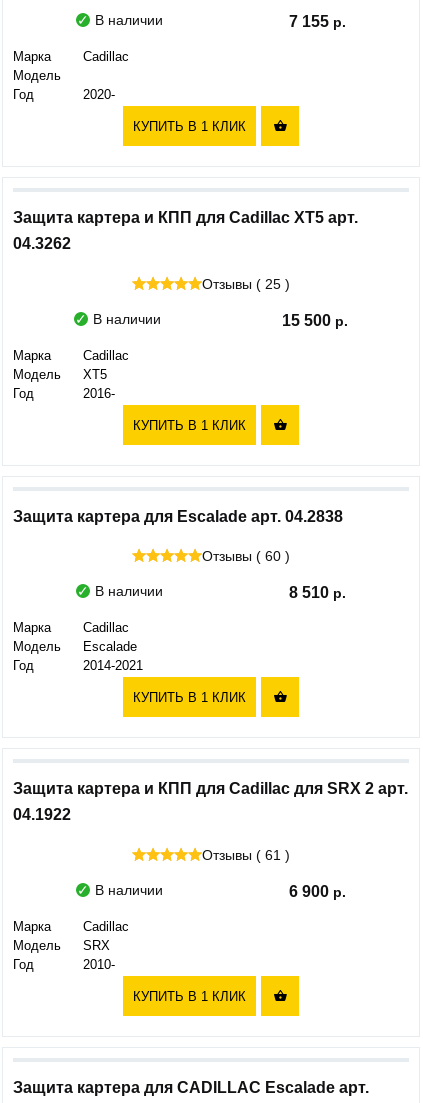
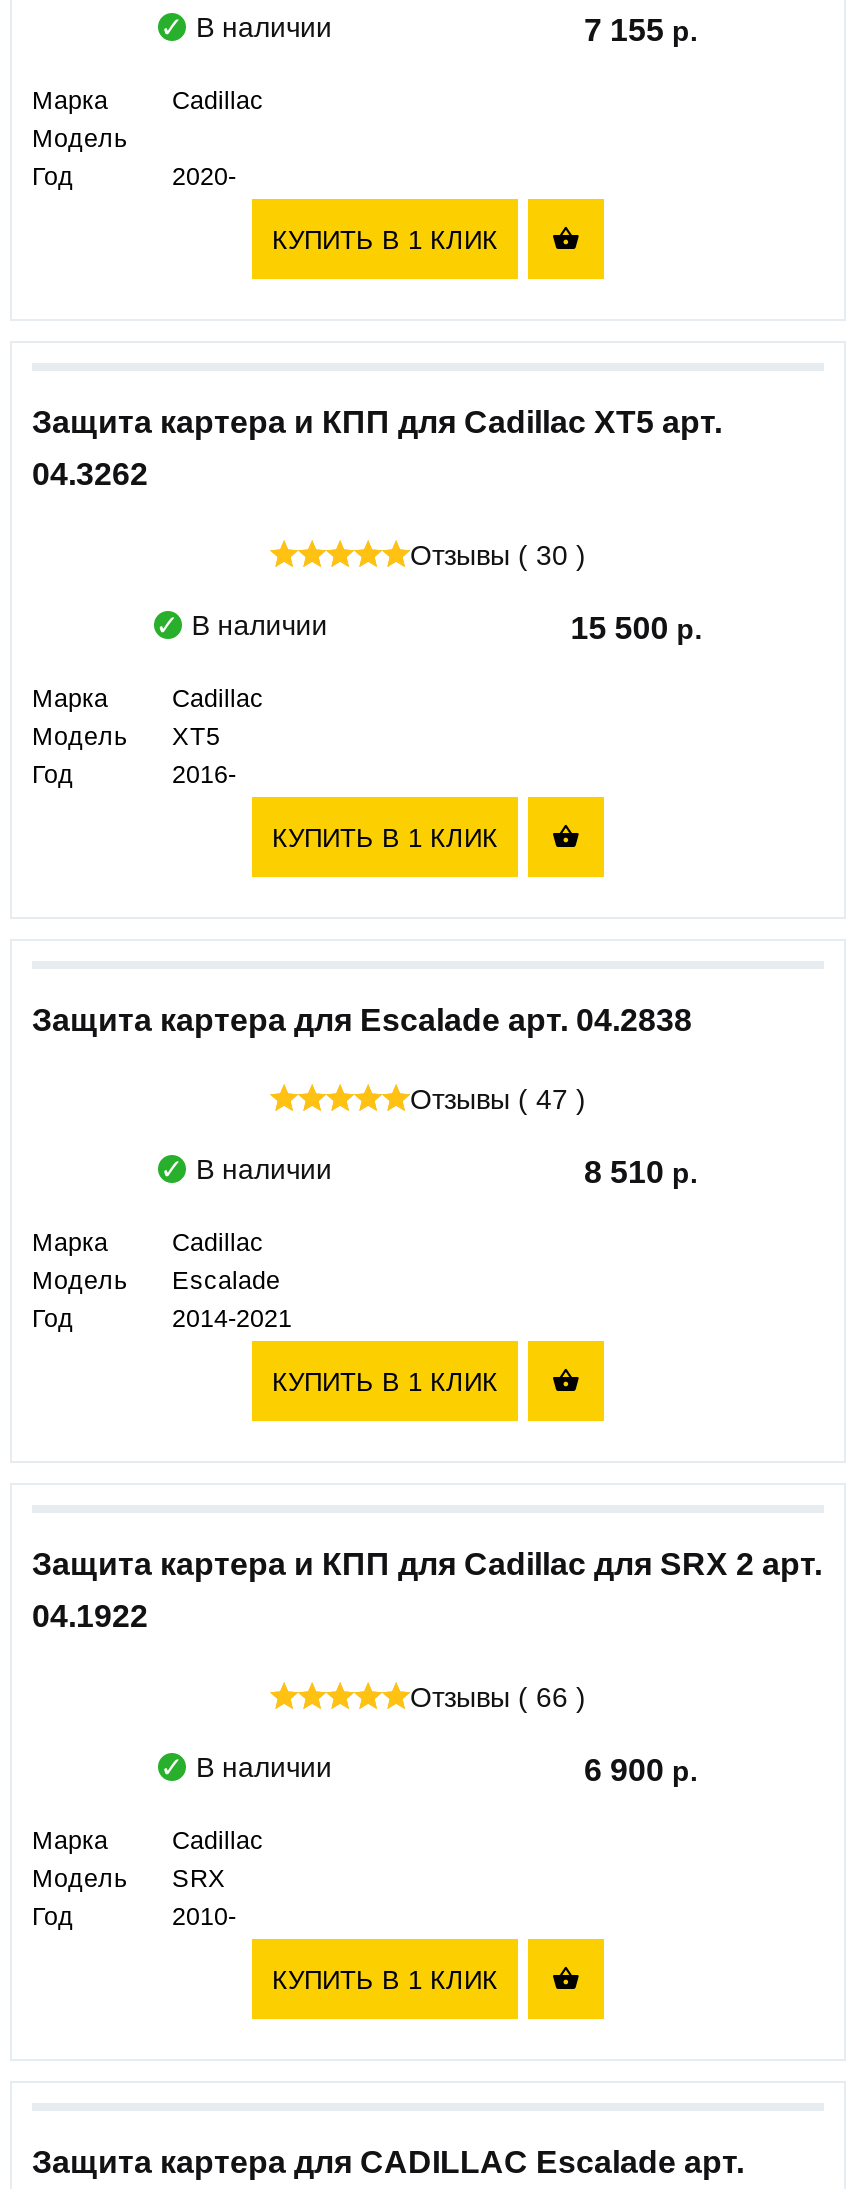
- Отзывы ( 25 )
+ Отзывы ( 30 )

- Отзывы ( 60 )
+ Отзывы ( 47 )

- Отзывы ( 61 )
+ Отзывы ( 66 )
